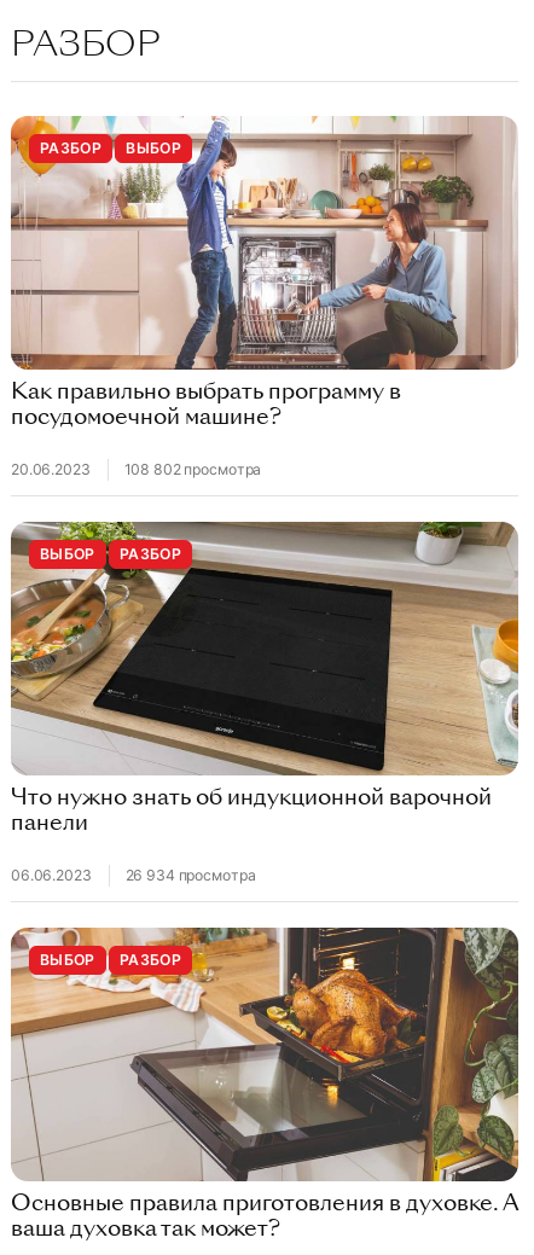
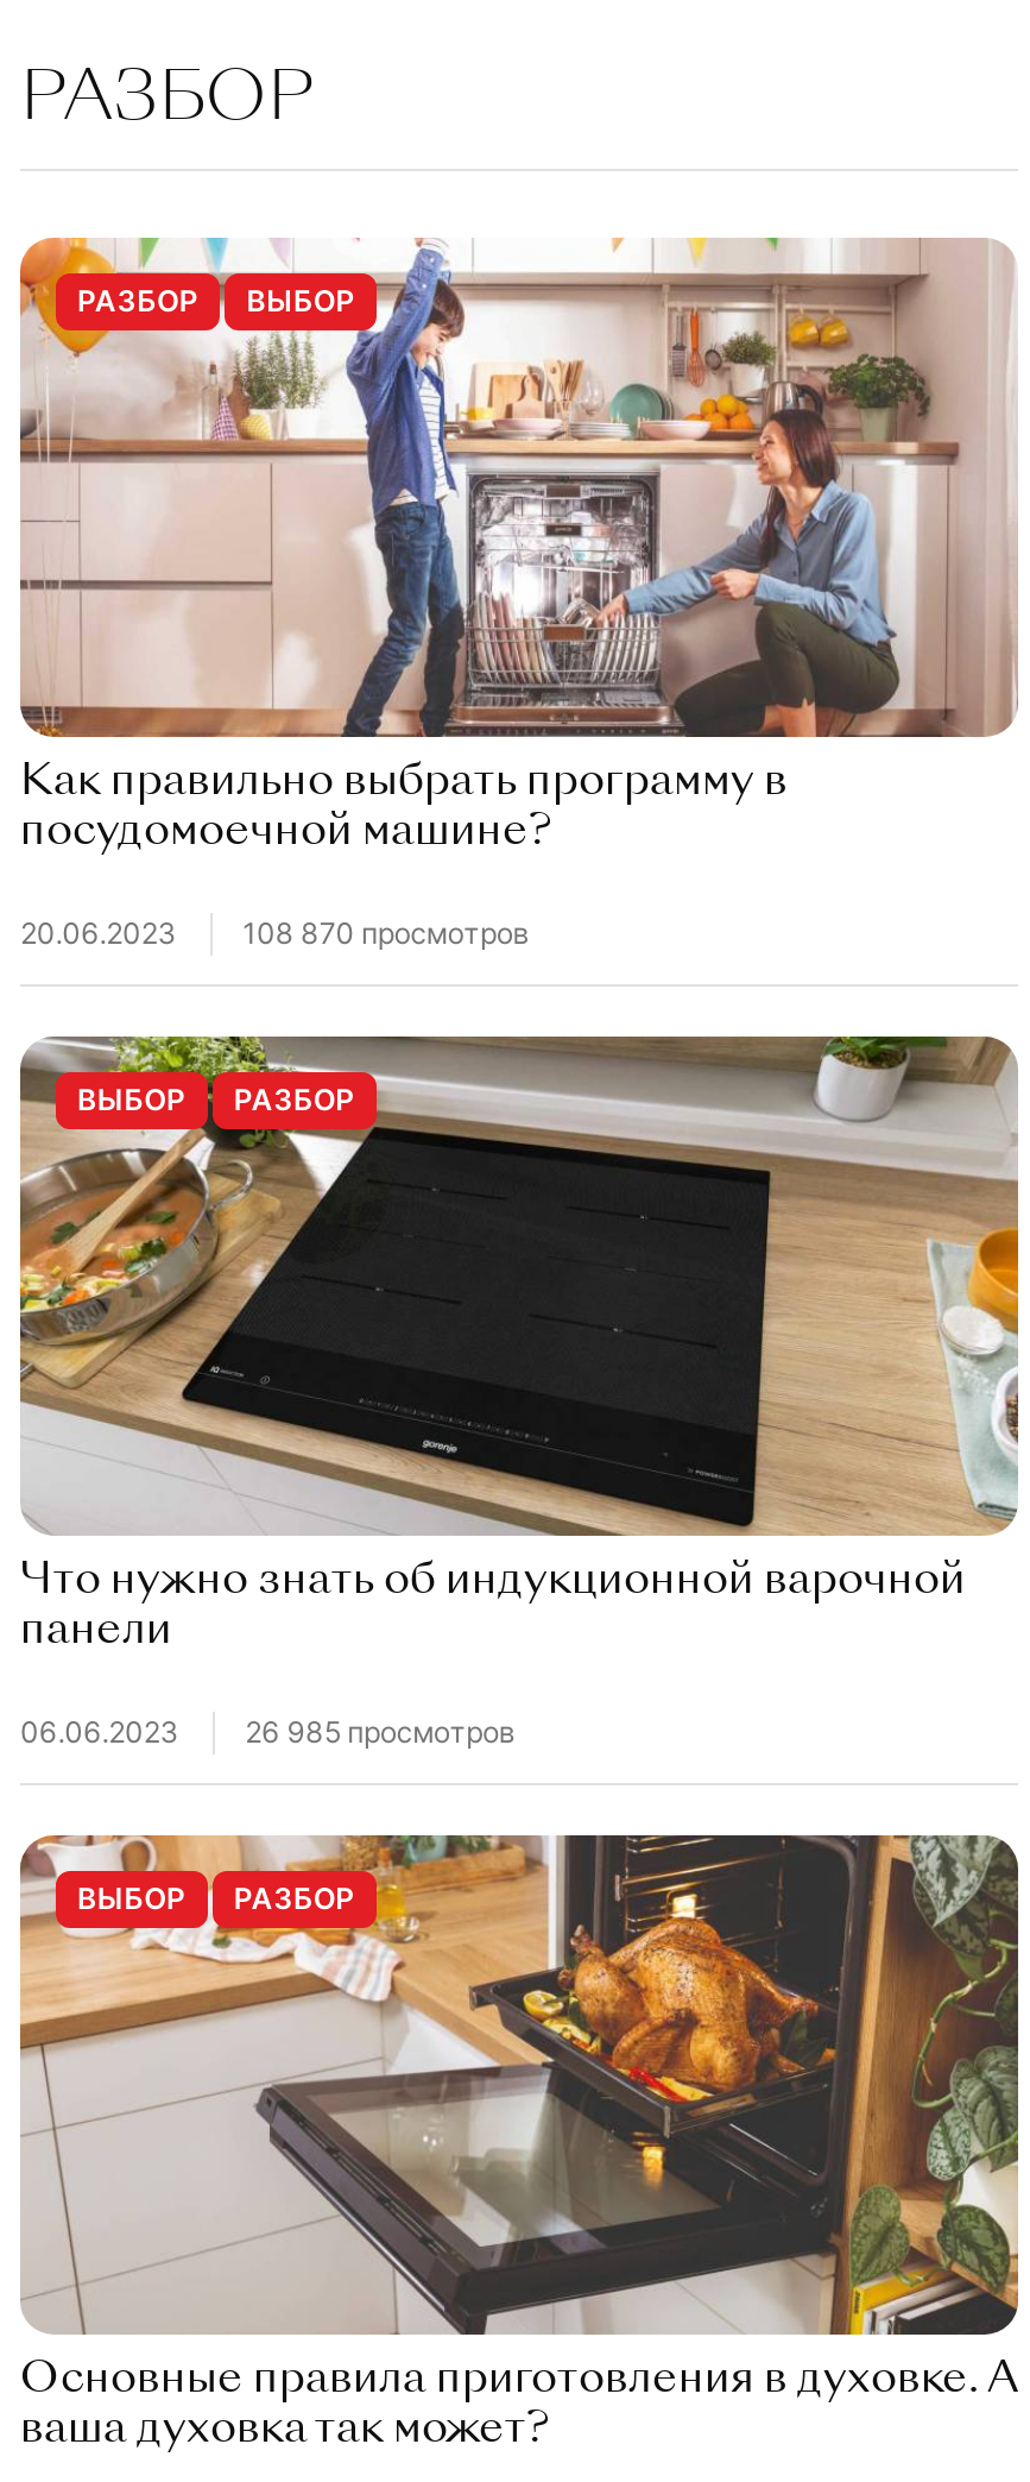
- 20.06.2023 108 802 просмотра
+ 20.06.2023 108 870 просмотров

- 06.06.2023 26 934 просмотра
+ 06.06.2023 26 985 просмотров
